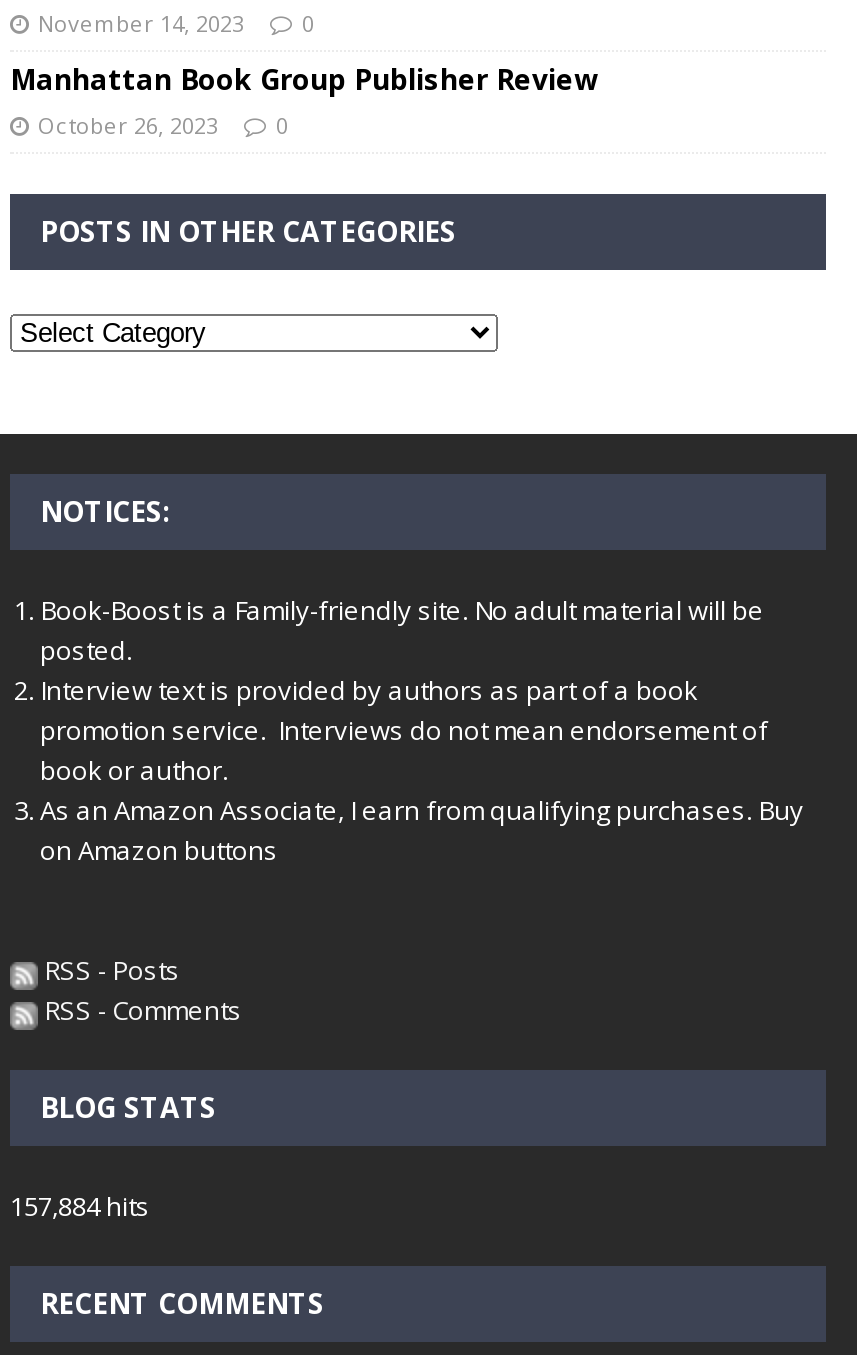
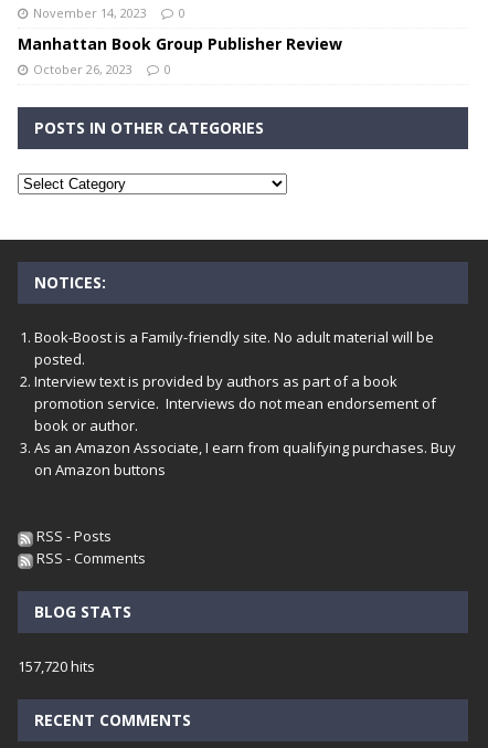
- 157,884 hits
+ 157,720 hits
